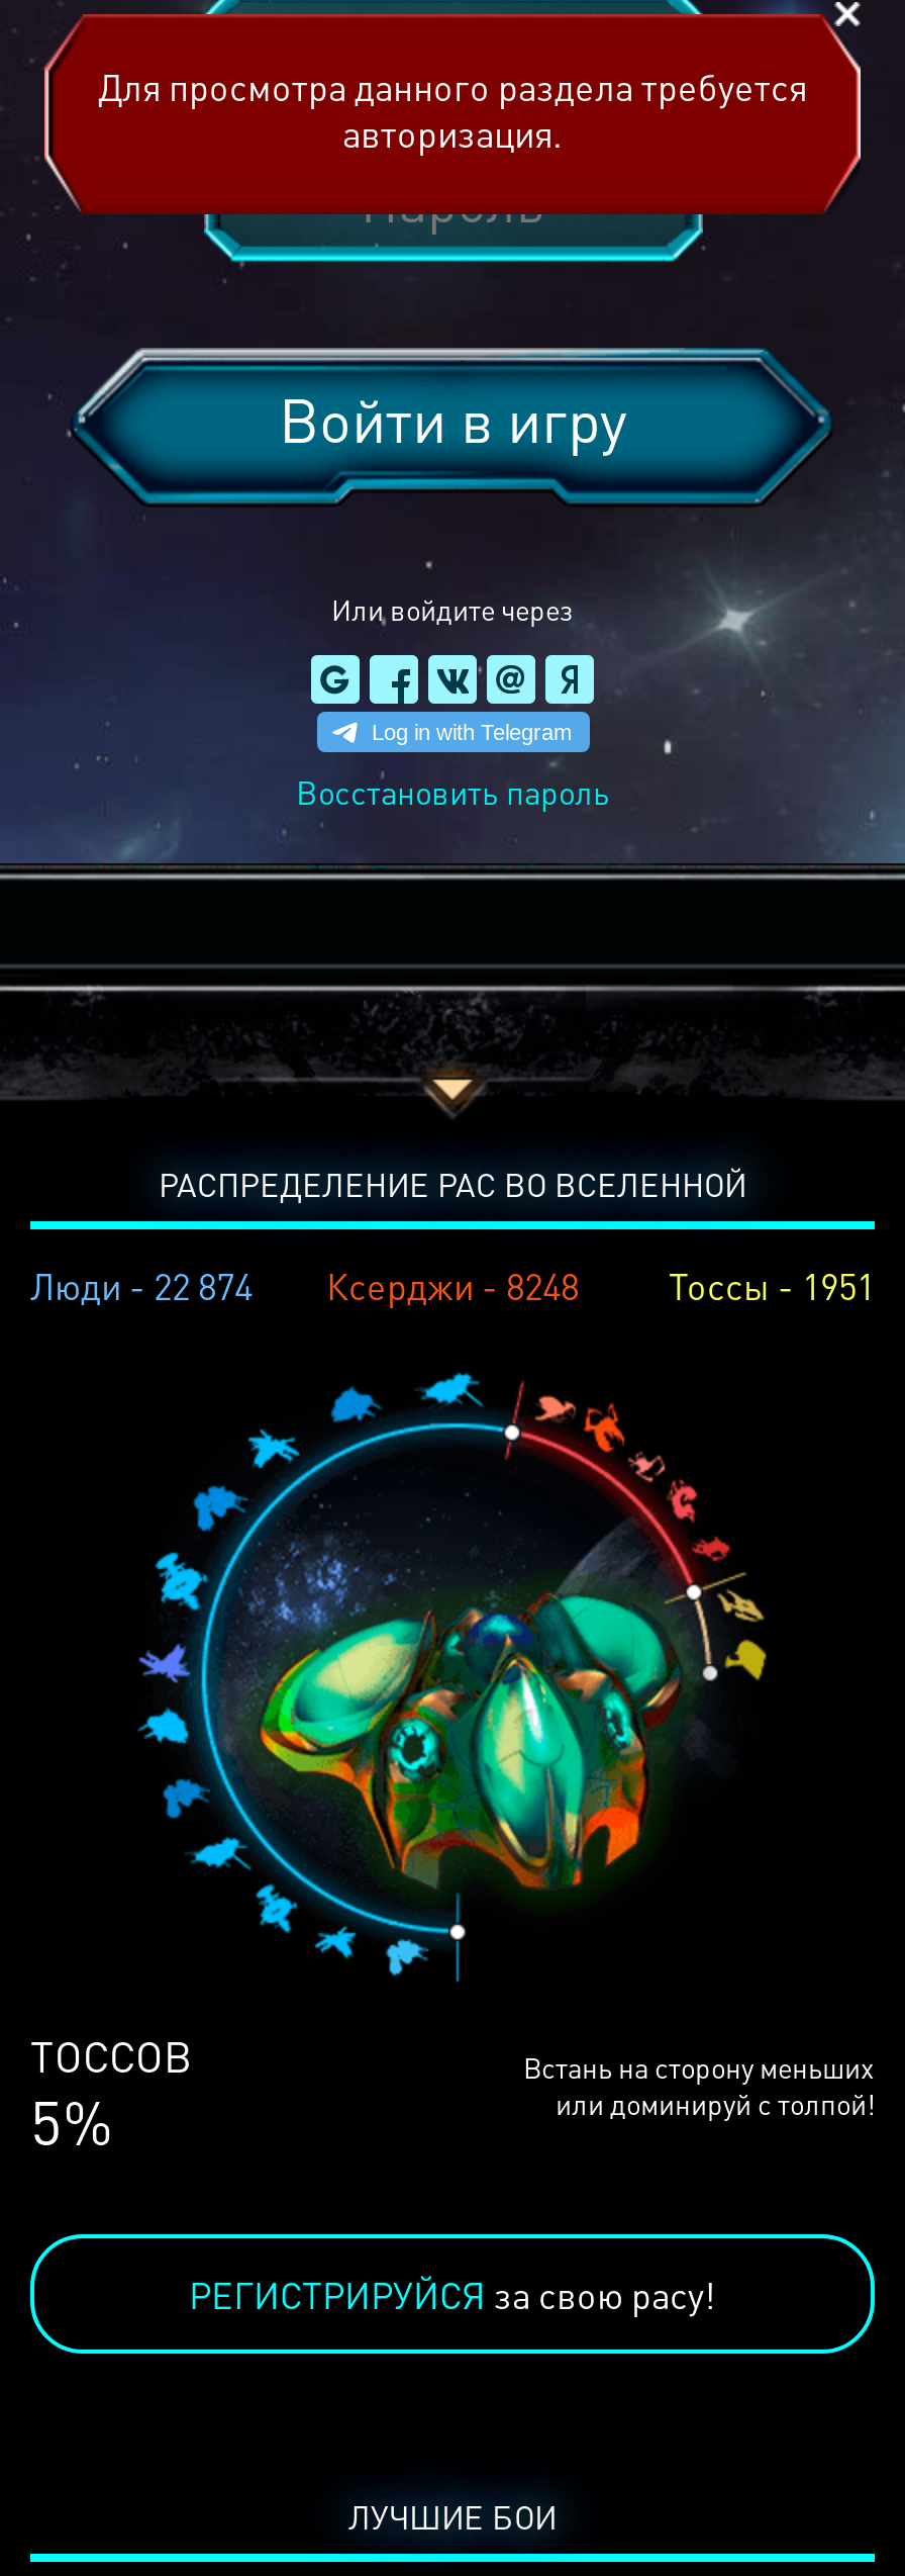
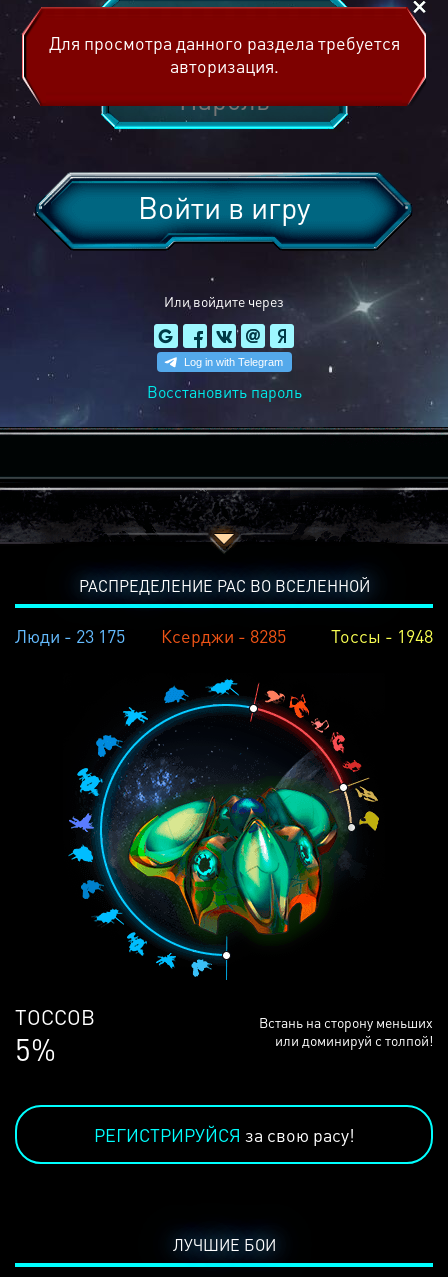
- Люди - 22 874
+ Люди - 23 175

- Ксерджи - 8248
+ Ксерджи - 8285

- Тоссы - 1951
+ Тоссы - 1948
